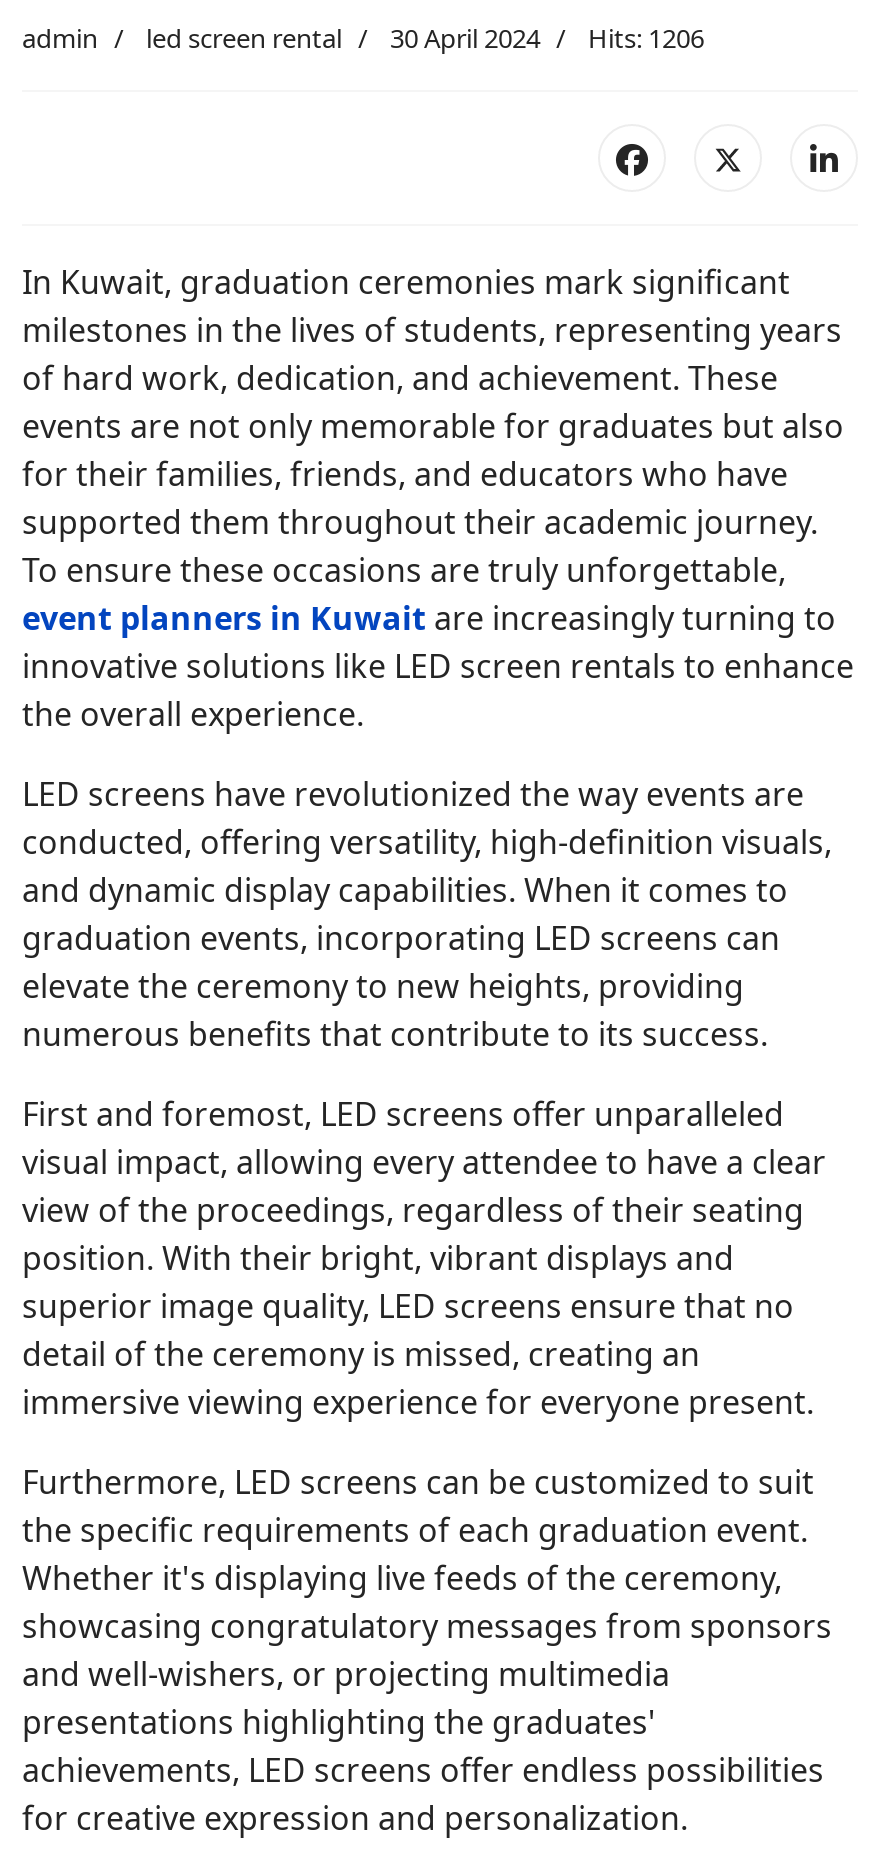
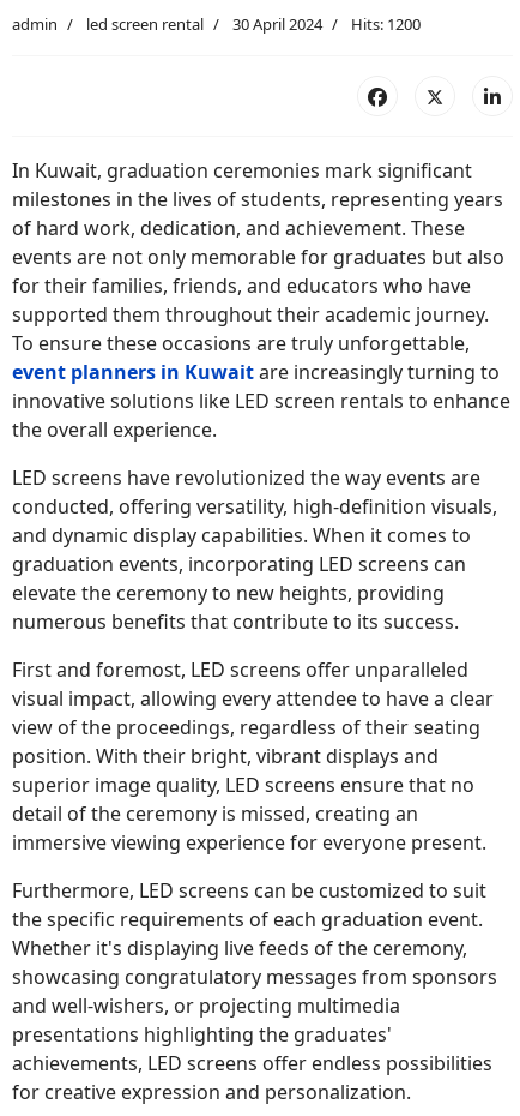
- admin led screen rental 30 April 2024 Hits: 1206
+ admin led screen rental 30 April 2024 Hits: 1200
